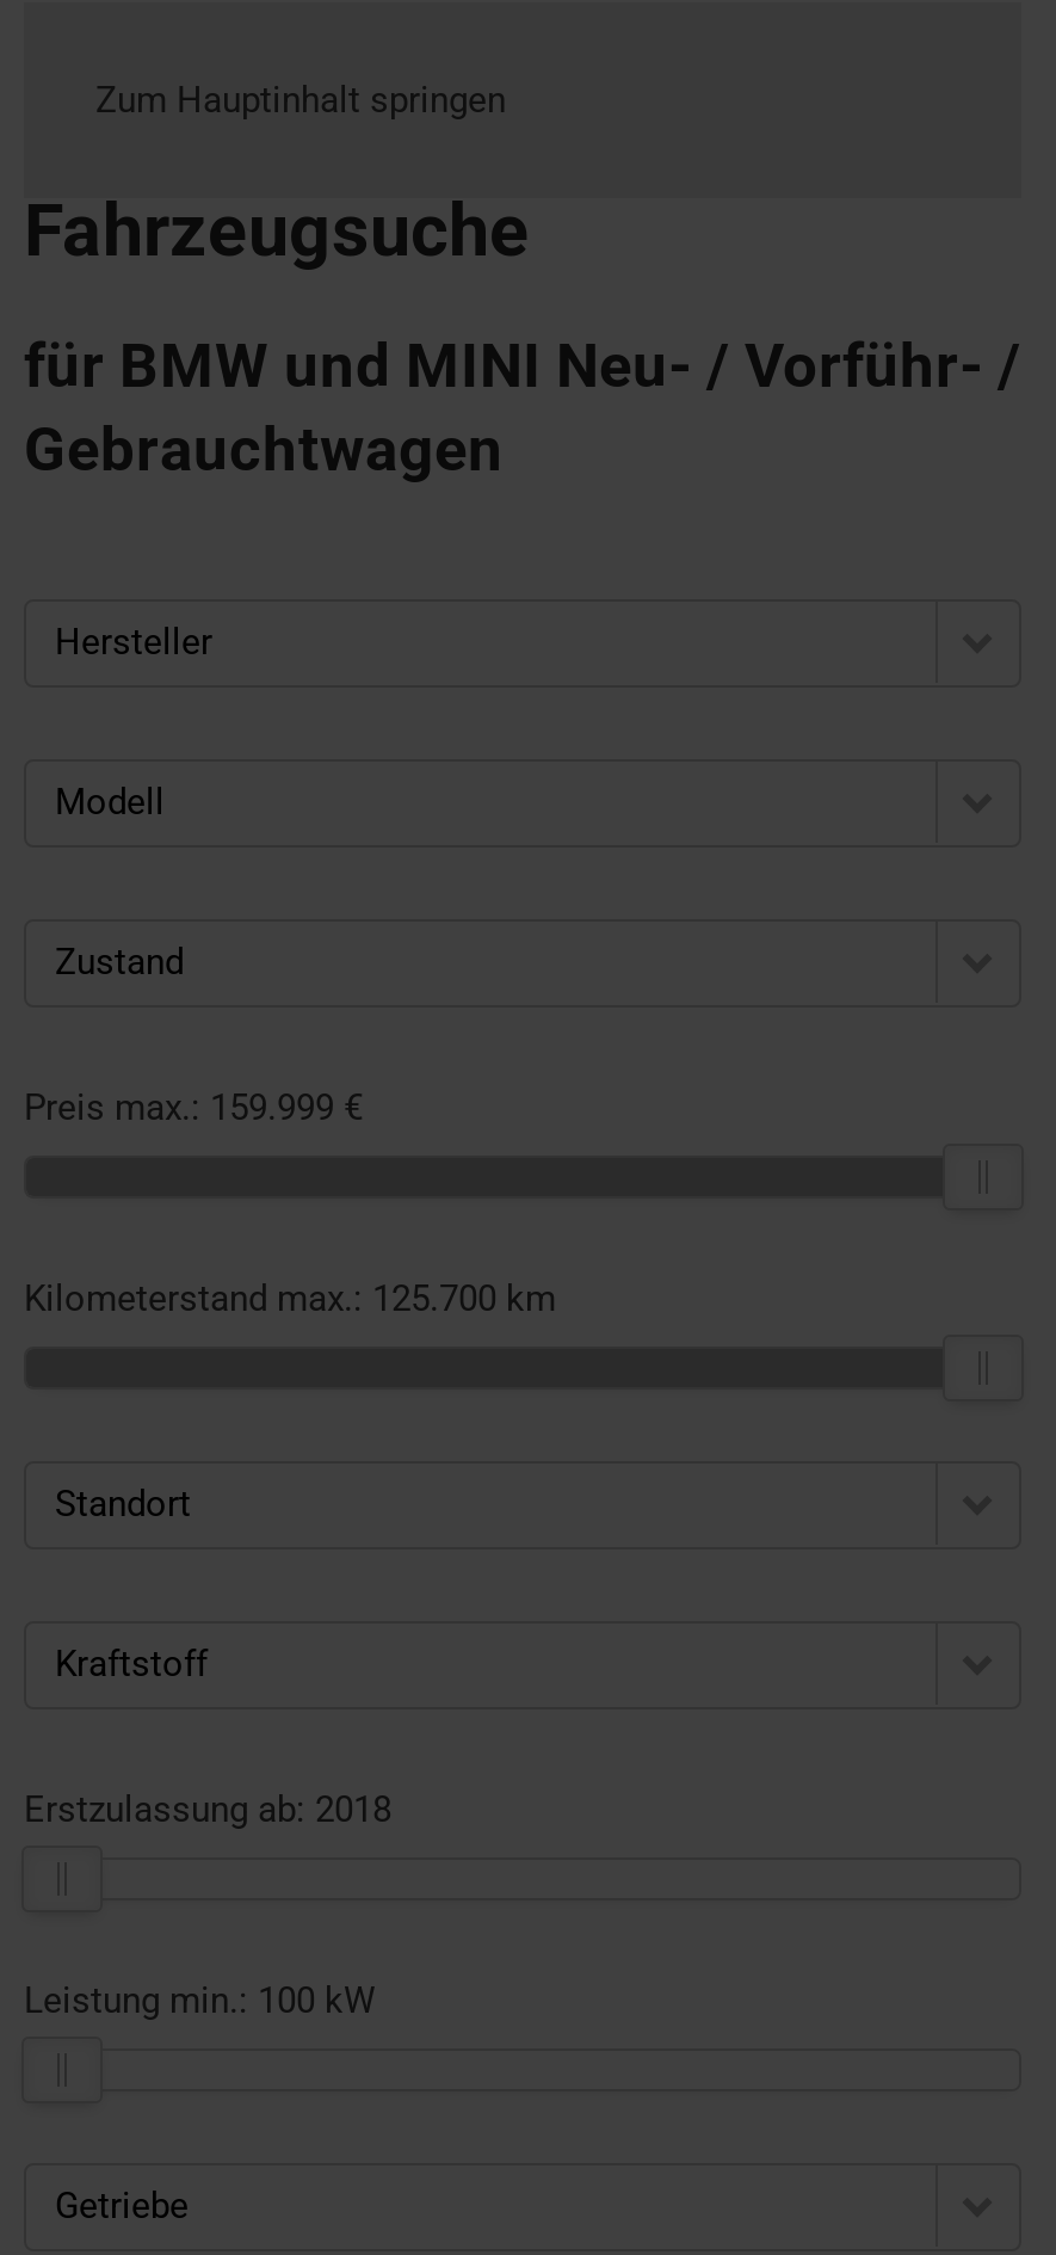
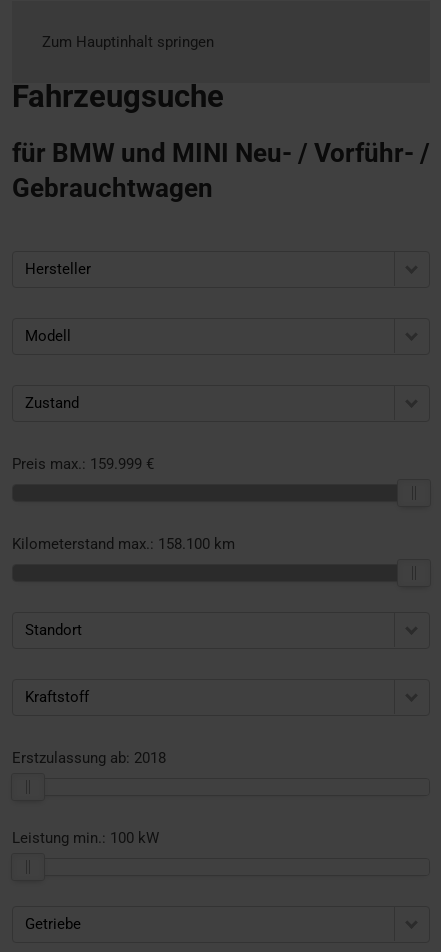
- Kilometerstand max.: 125.700 km
+ Kilometerstand max.: 158.100 km
